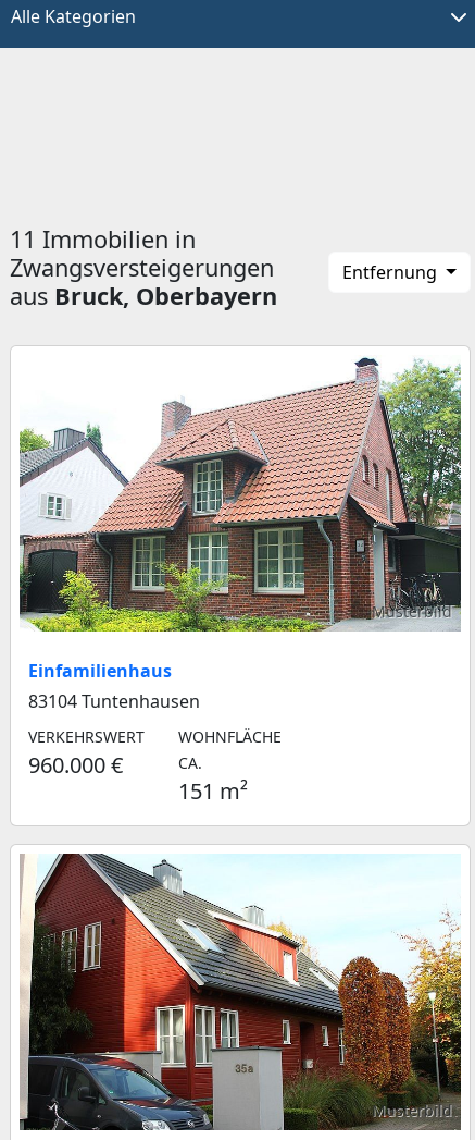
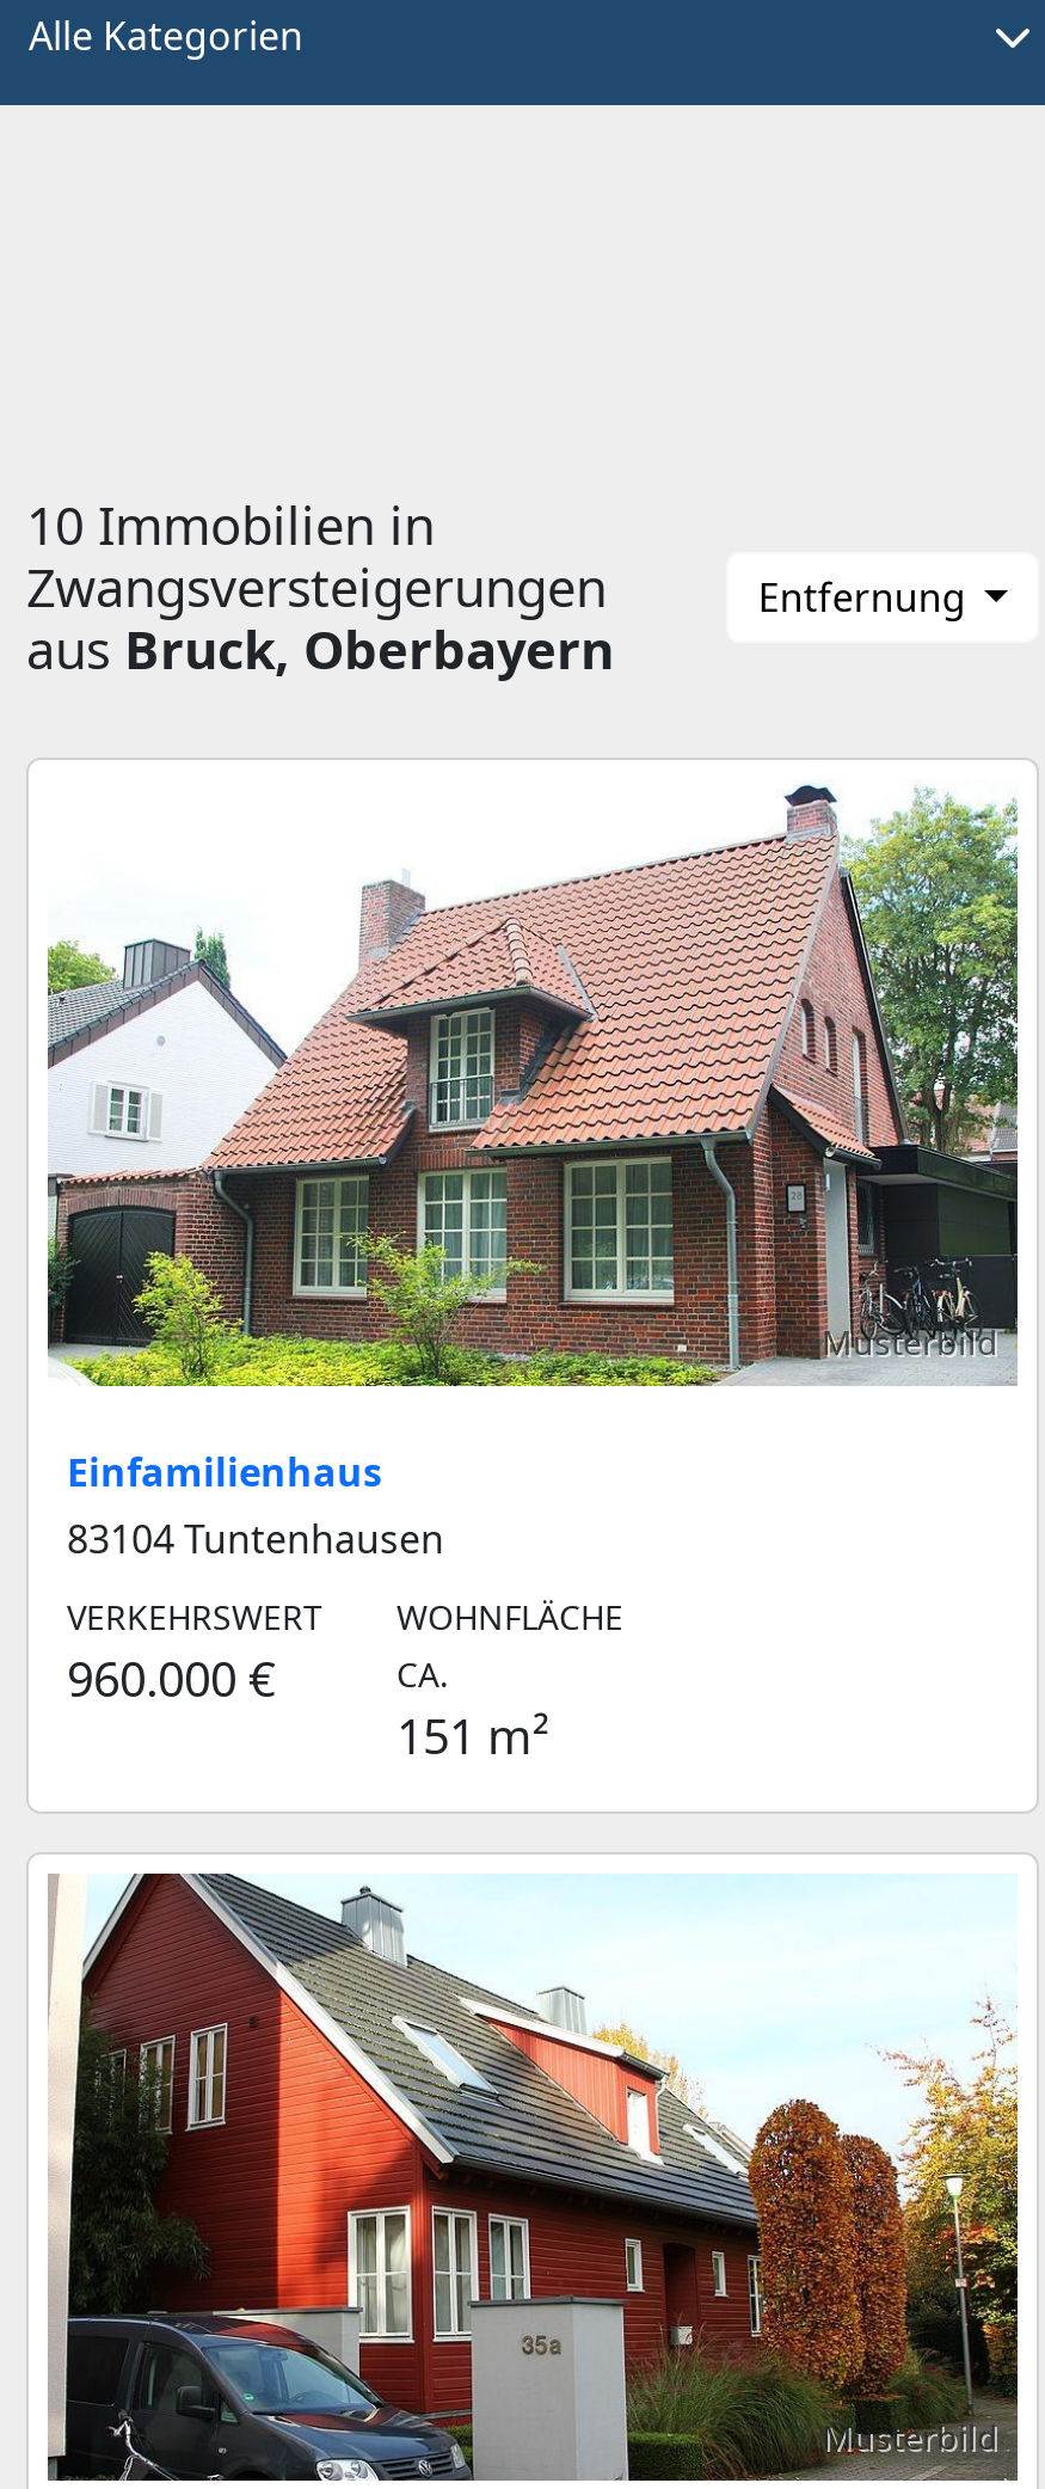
- 11 Immobilien in
+ 10 Immobilien in
